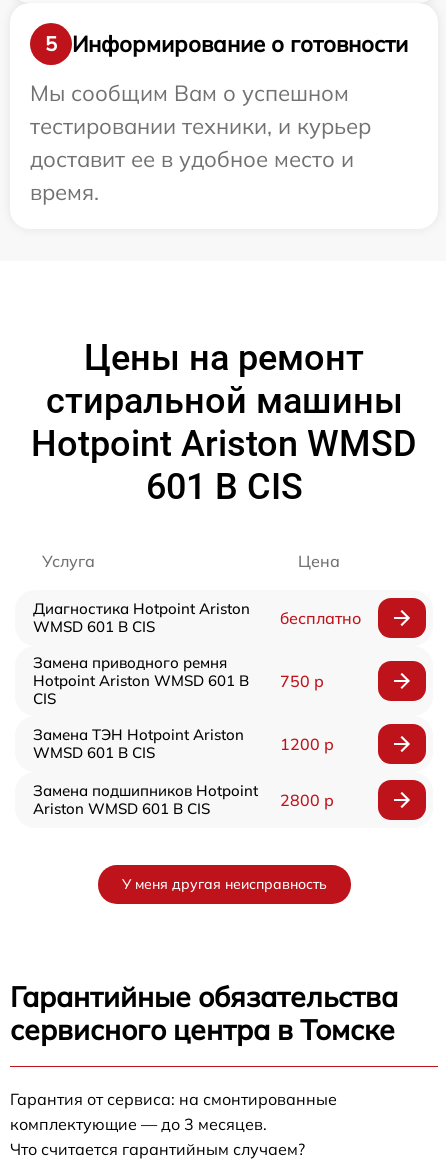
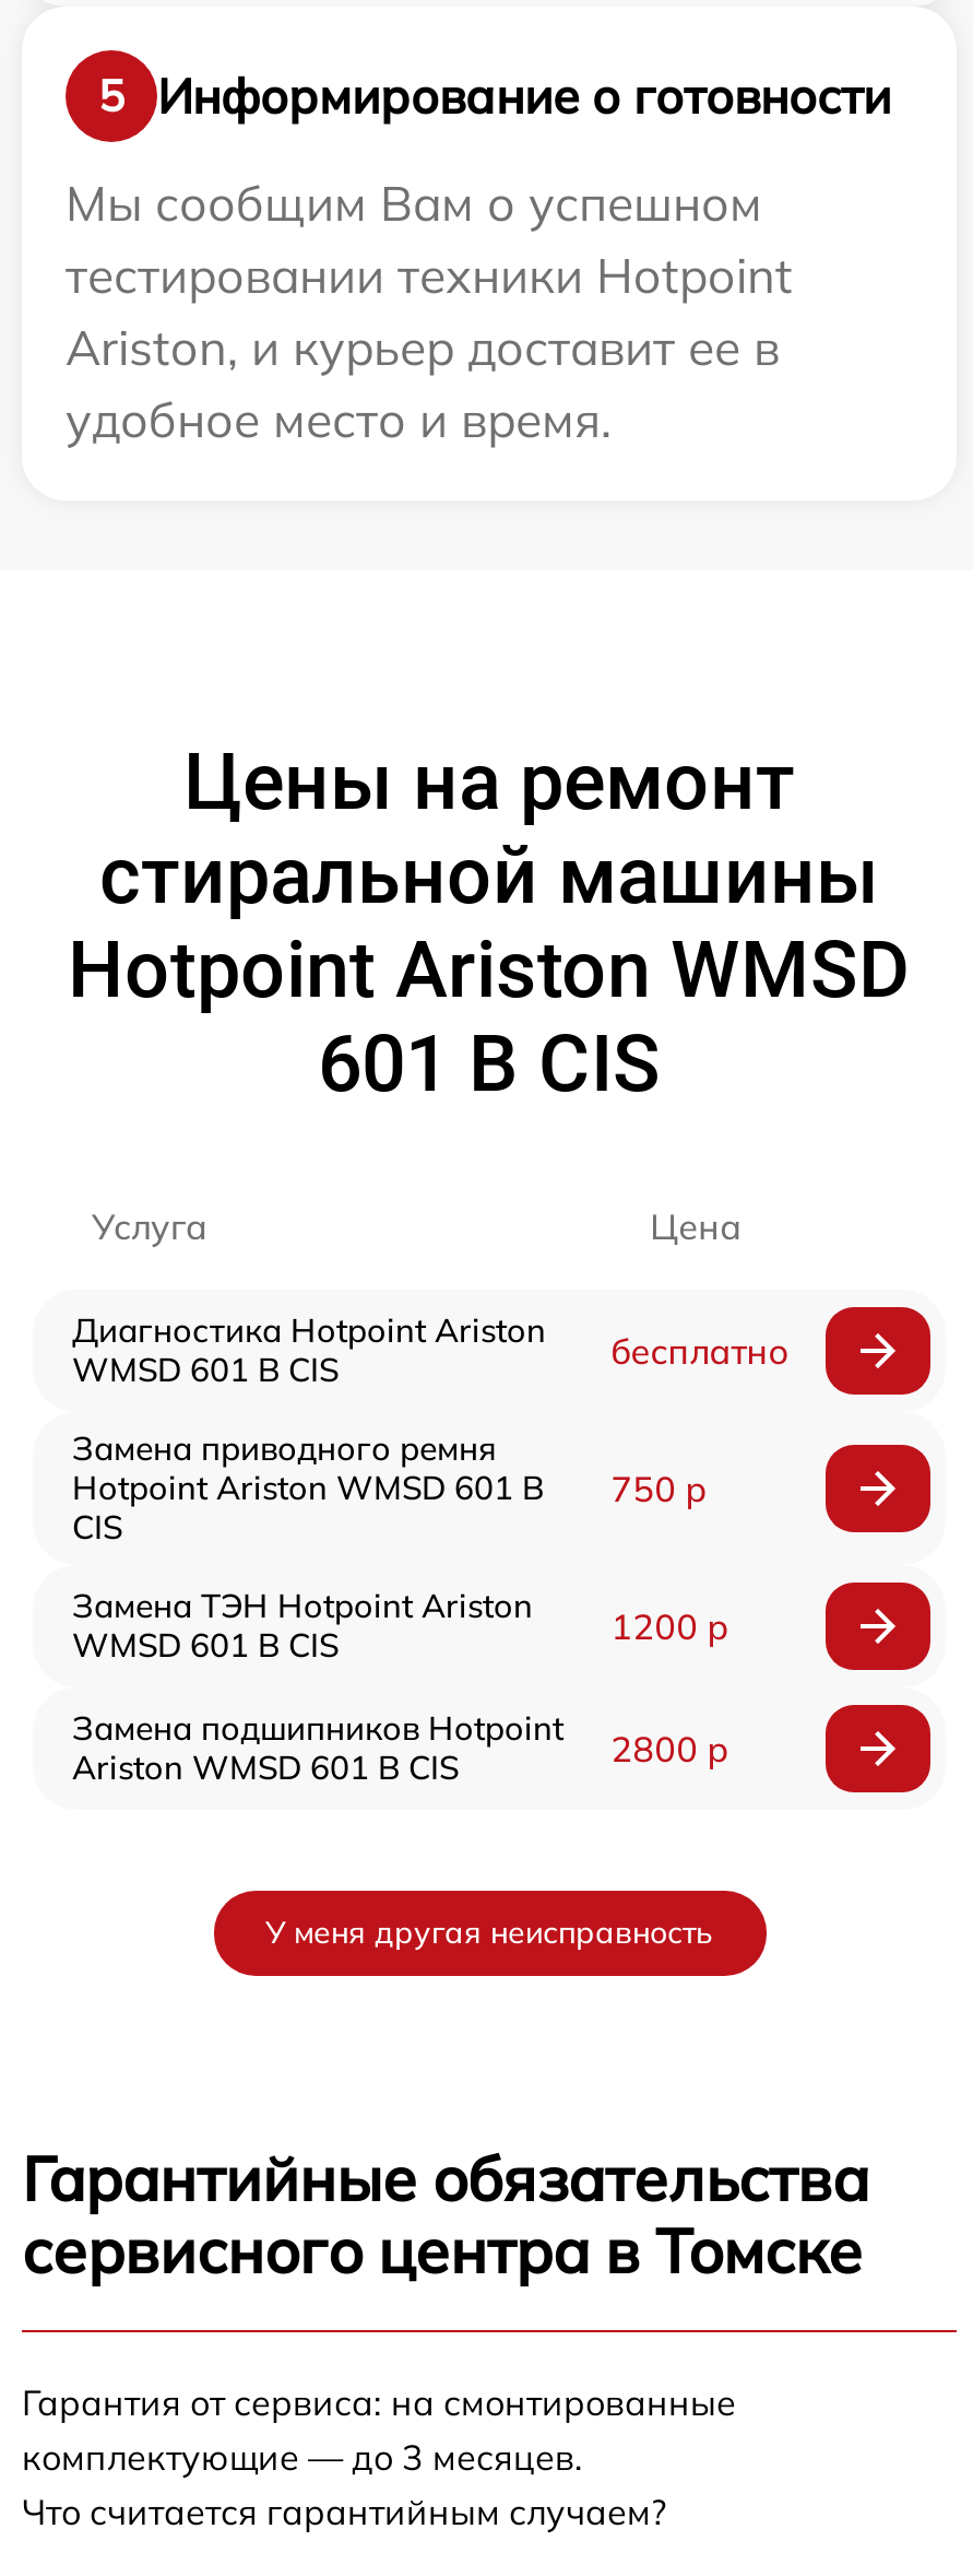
- тестировании техники, и курьер
- доставит ее в удобное место и
- время.
+ тестировании техники Hotpoint
+ Ariston, и курьер доставит ее в
+ удобное место и время.
